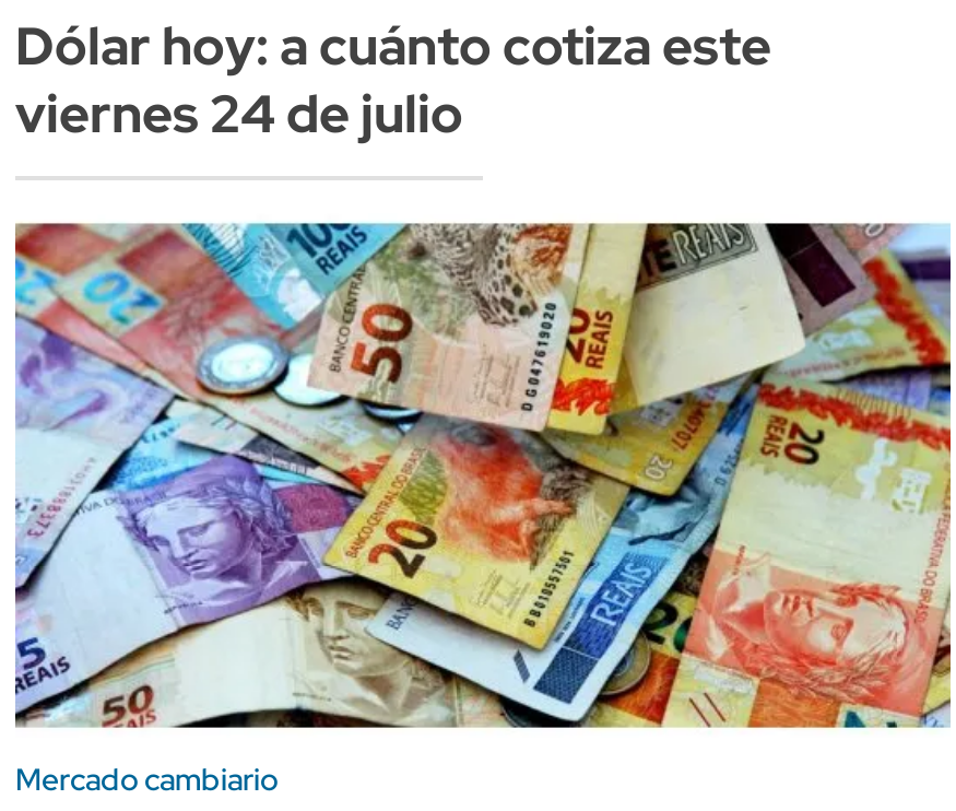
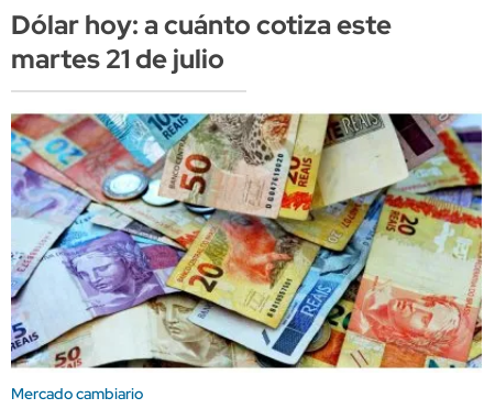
- viernes 24 de julio
+ martes 21 de julio
